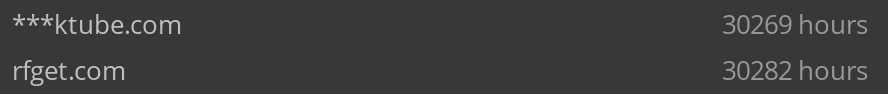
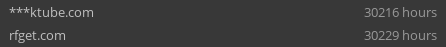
- 30269 hours
+ 30216 hours

- 30282 hours
+ 30229 hours
